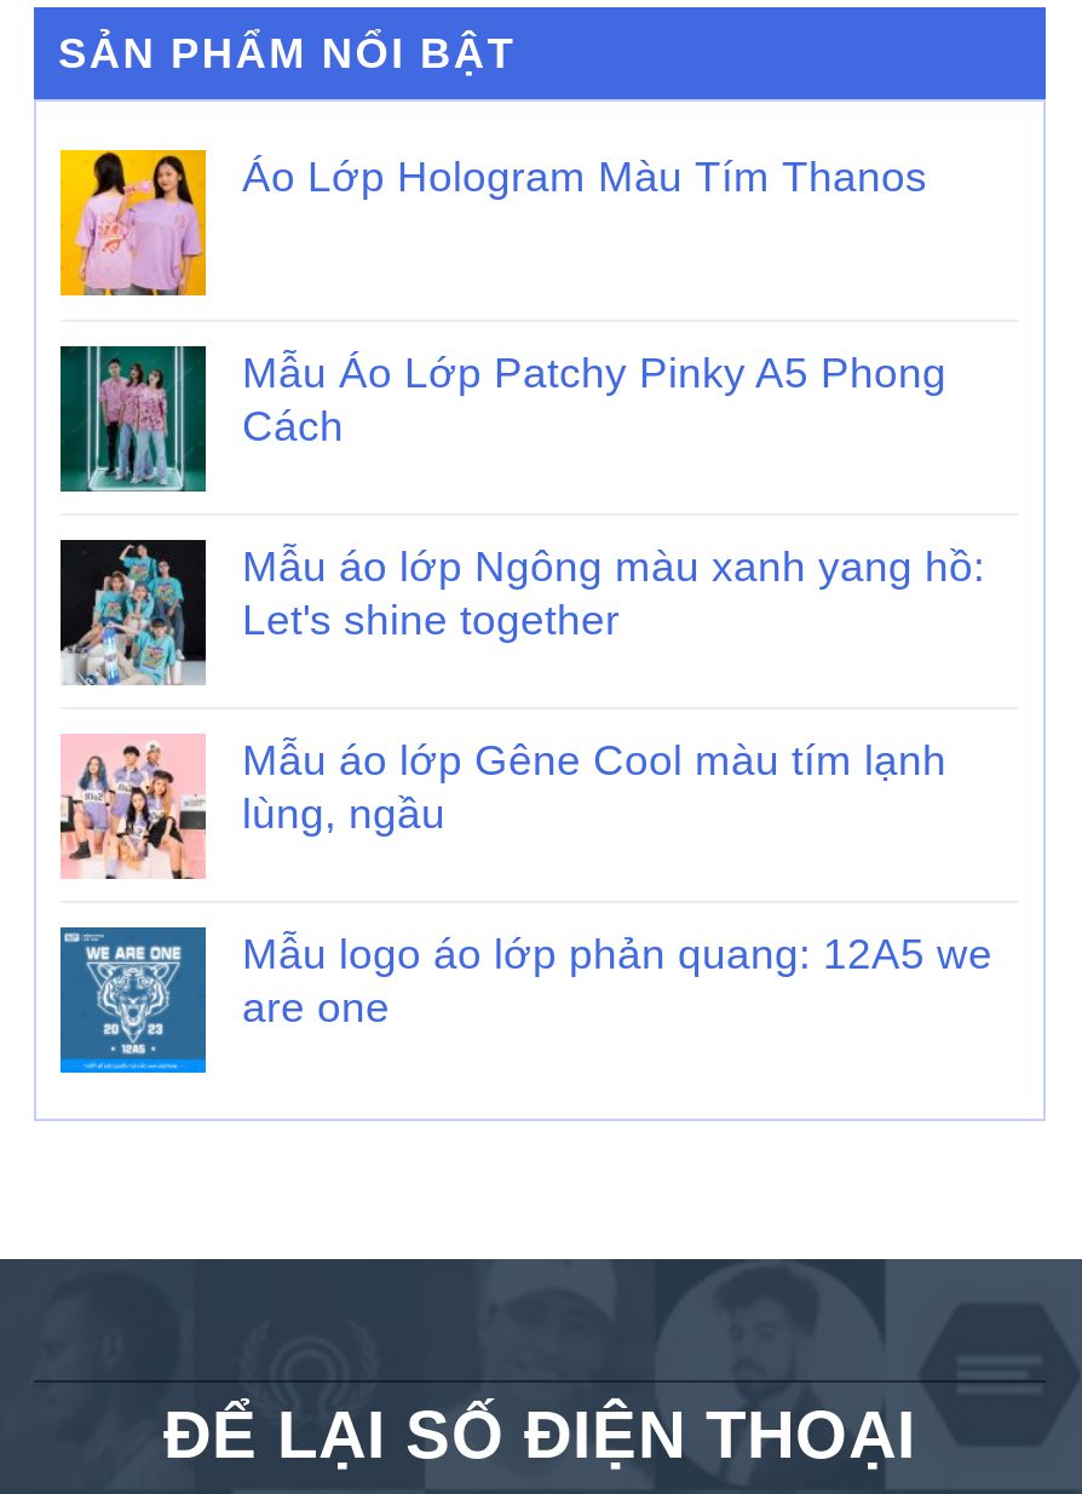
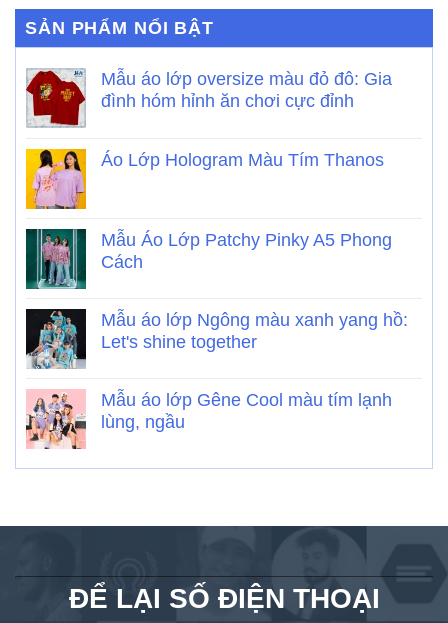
+ [image]
+ Mẫu áo lớp oversize màu đỏ đô: Gia
+ đình hóm hỉnh ăn chơi cực đỉnh

moved down: [image] | Áo Lớp Hologram Màu Tím Thanos | Mẫu Áo Lớp Patchy Pinky A5 Phong | Cách | Mẫu áo lớp Ngông màu xanh yang hồ: | Let's shine together | Mẫu áo lớp Gêne Cool màu tím lạnh | lùng, ngầu

- [image]
- Mẫu logo áo lớp phản quang: 12A5 we
- are one
